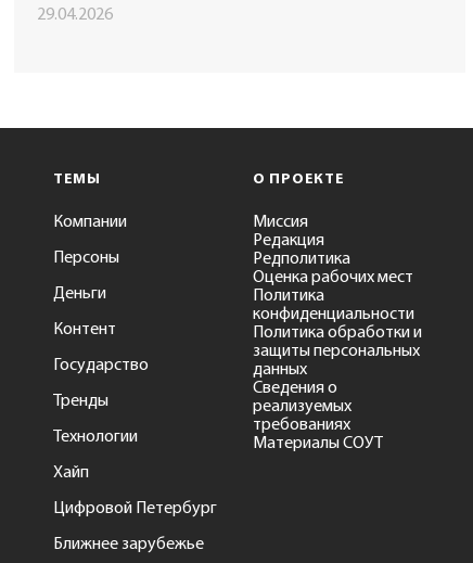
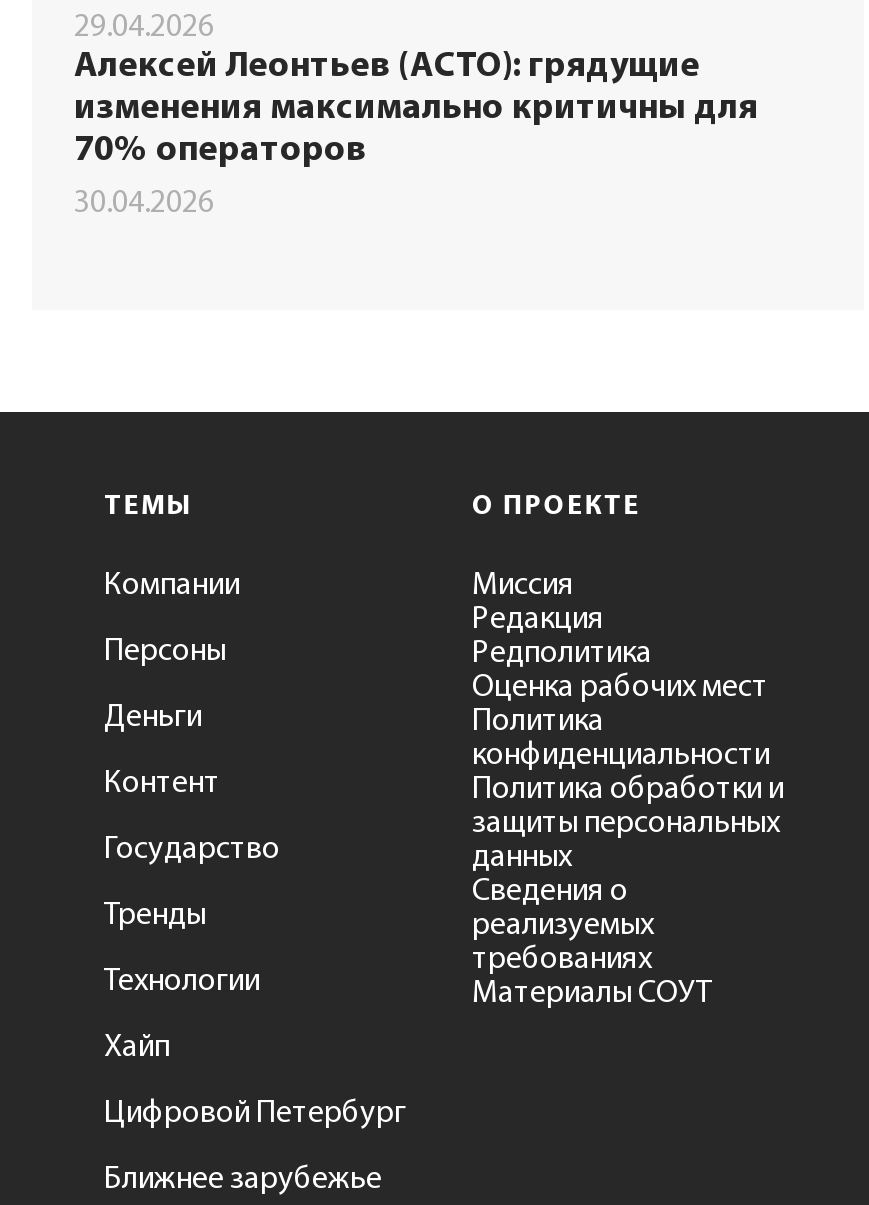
+ Алексей Леонтьев (АСТО): грядущие
+ изменения максимально критичны для
+ 70% операторов
+ 30.04.2026
